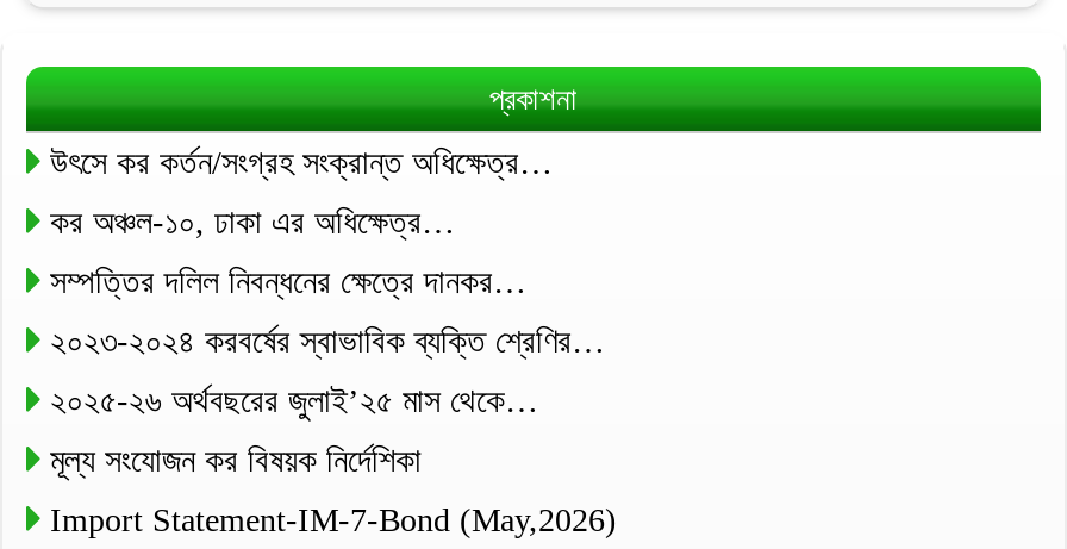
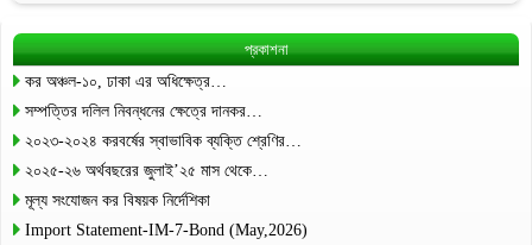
- উৎসে কর কর্তন/সংগ্রহ সংক্রান্ত অধিক্ষেত্র…
